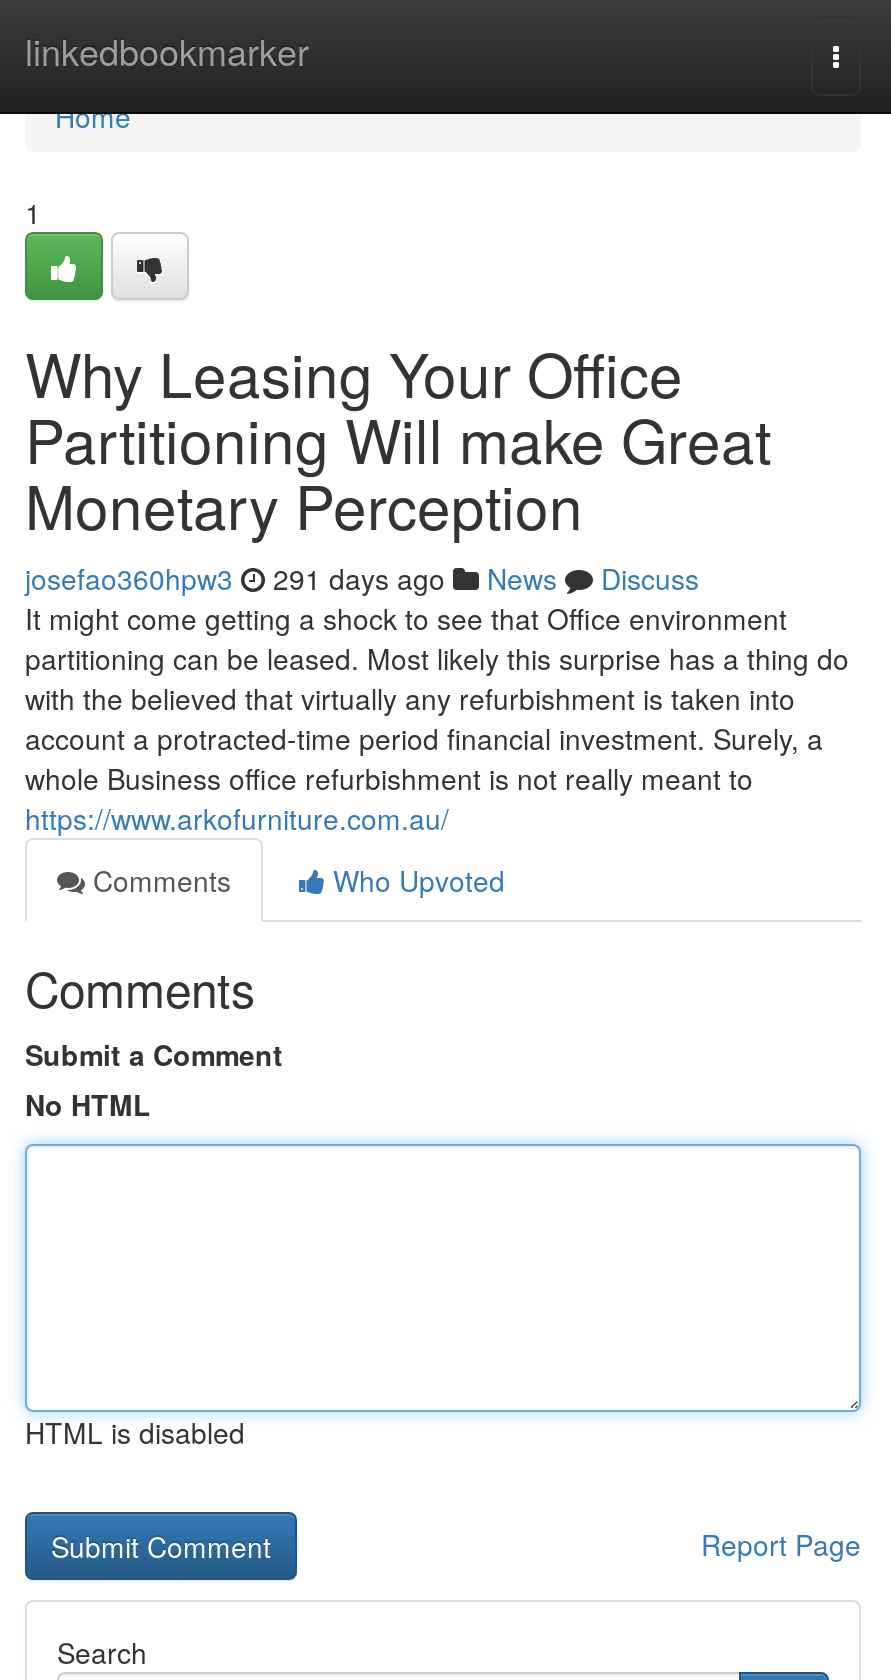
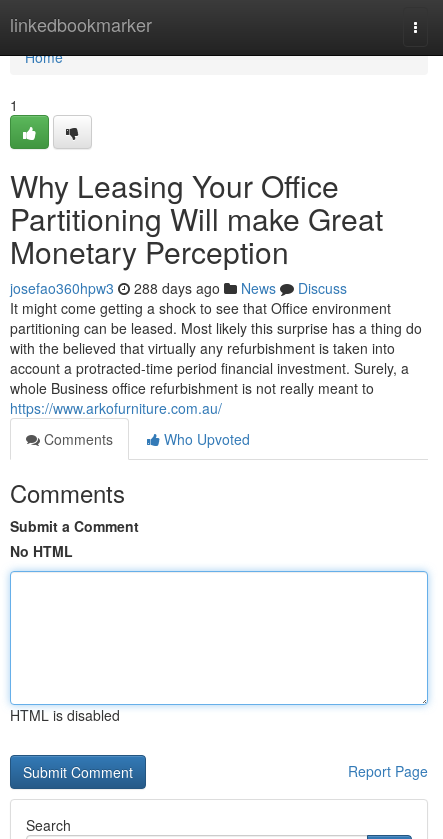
- josefao360hpw3 291 days ago News Discuss
+ josefao360hpw3 288 days ago News Discuss
